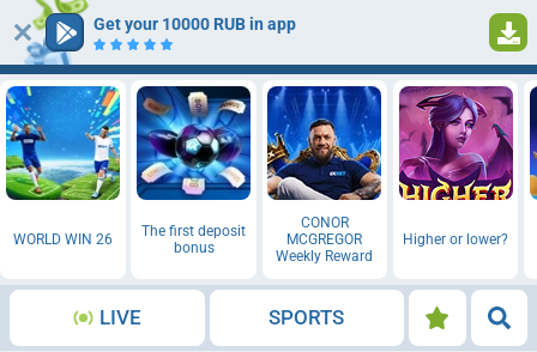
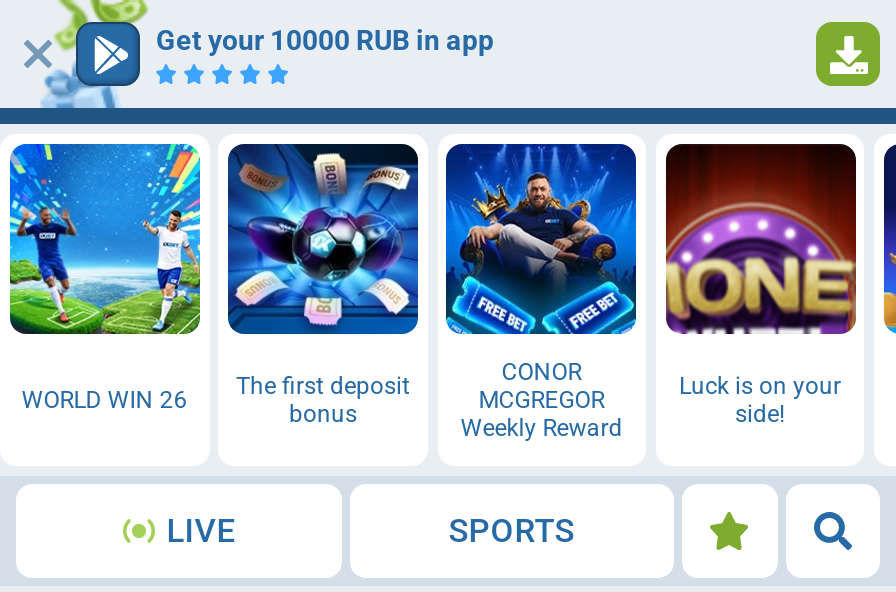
- [image]
+ [image]

- [image]
- Higher or lower?
+ [image]
+ Luck is on your
+ side!
